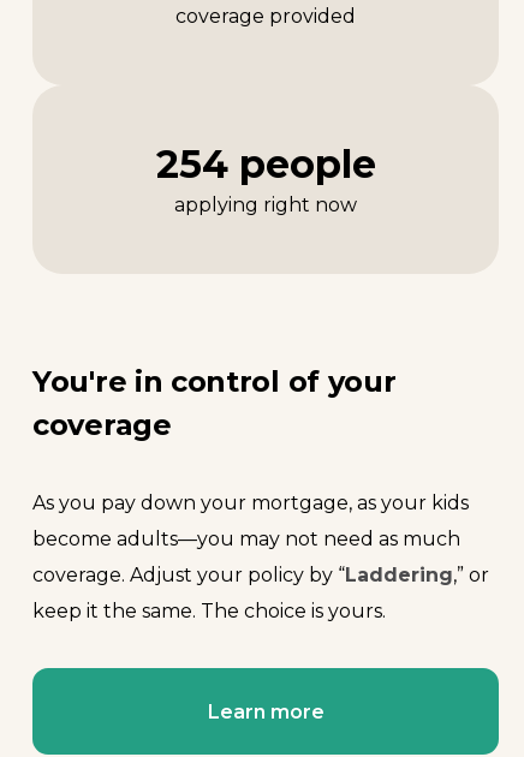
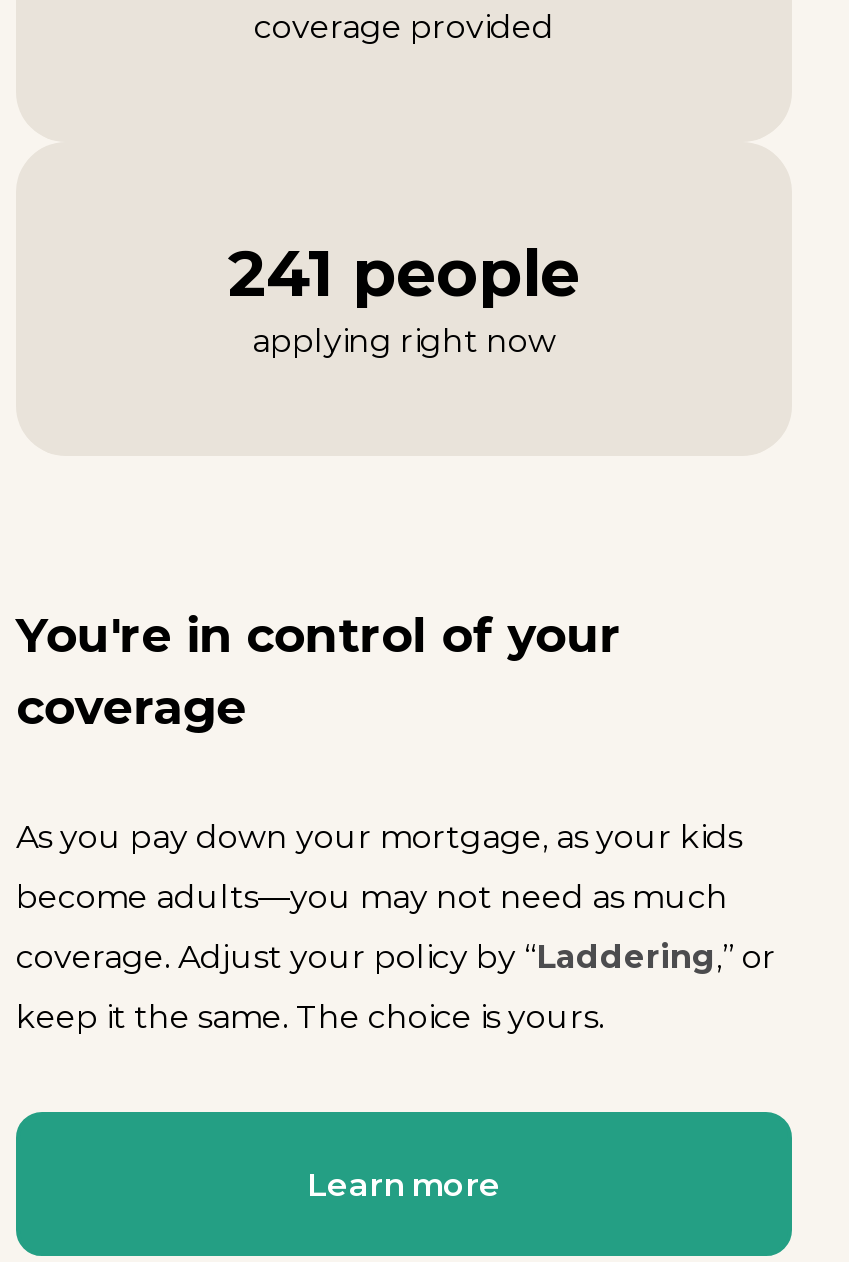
- 254 people
+ 241 people
